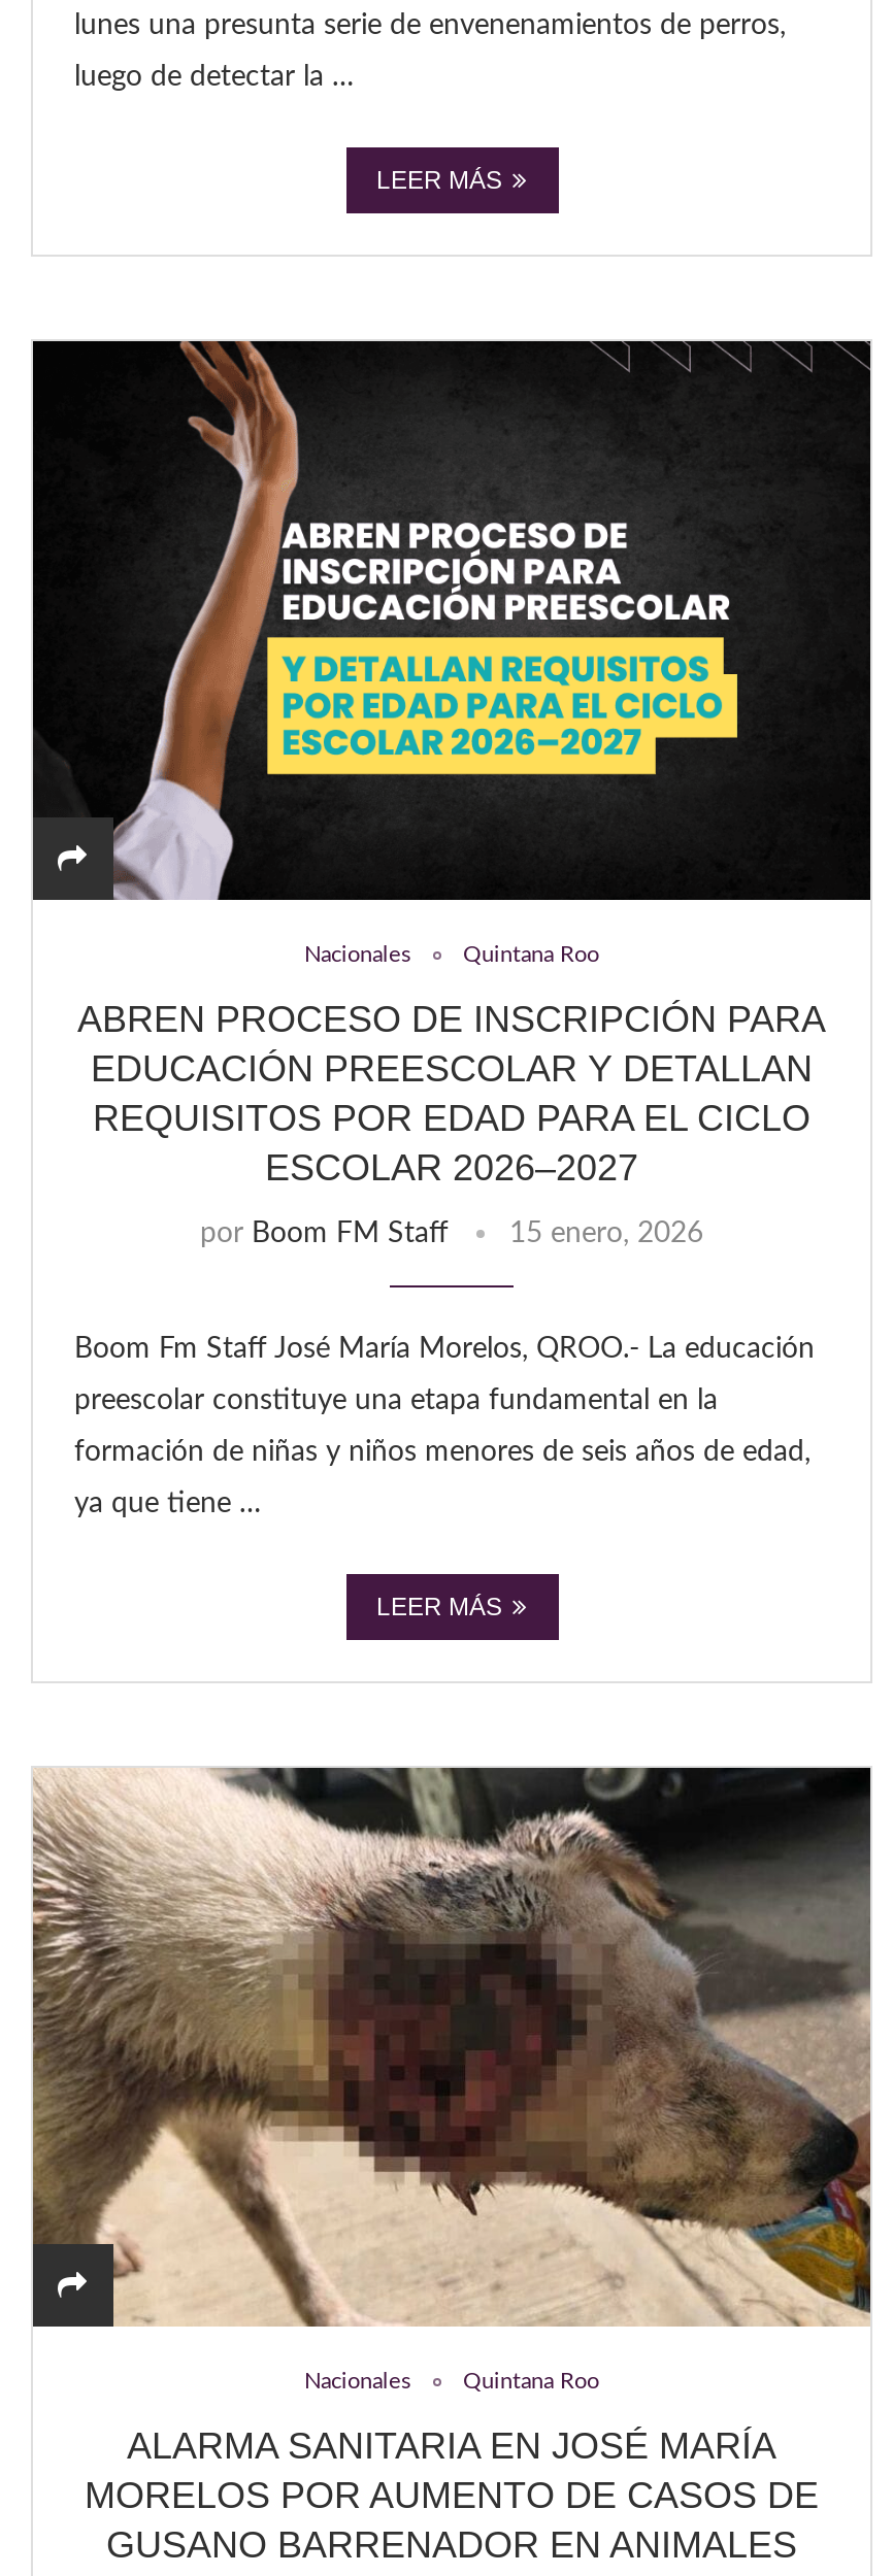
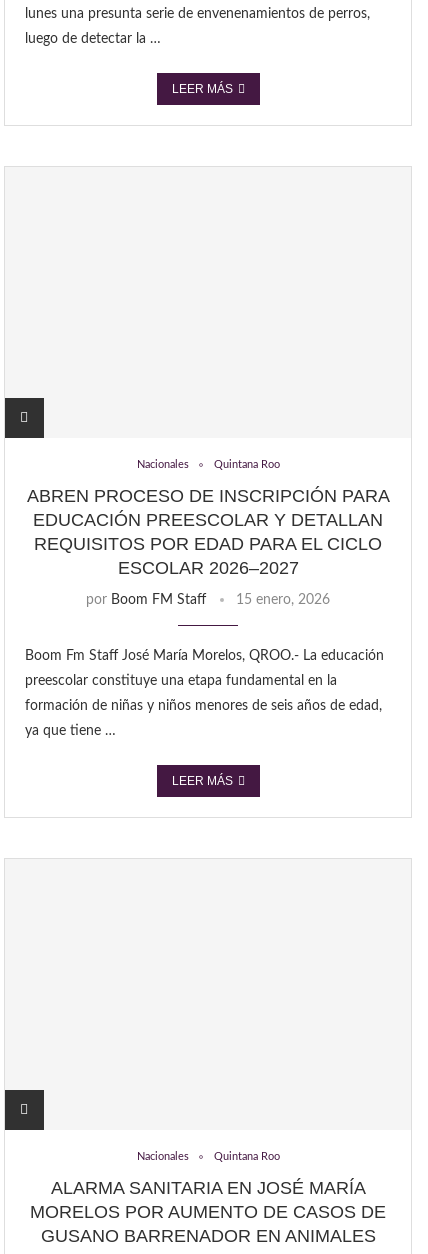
- [image]

- [image]
